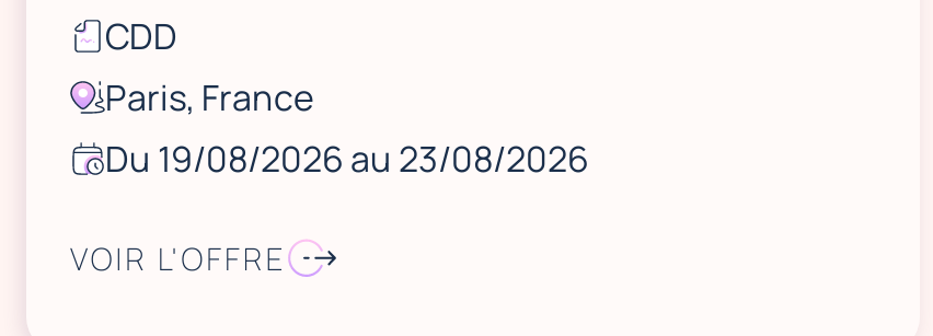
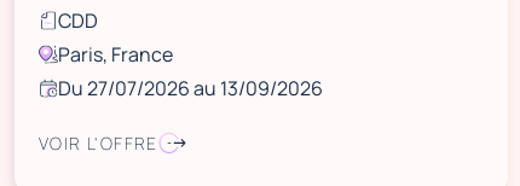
- Du 19/08/2026 au 23/08/2026
+ Du 27/07/2026 au 13/09/2026
